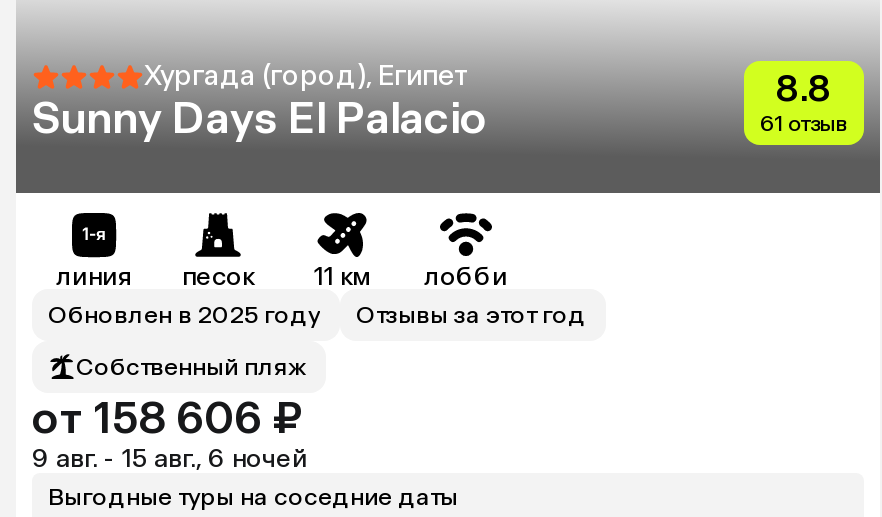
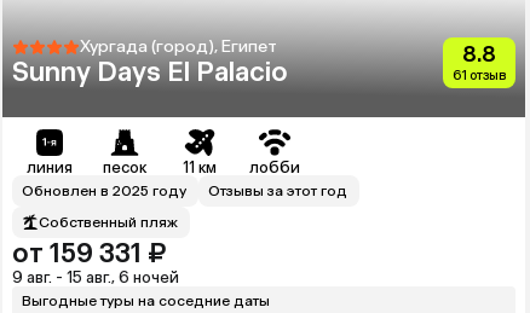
- от 158 606 ₽
+ от 159 331 ₽
